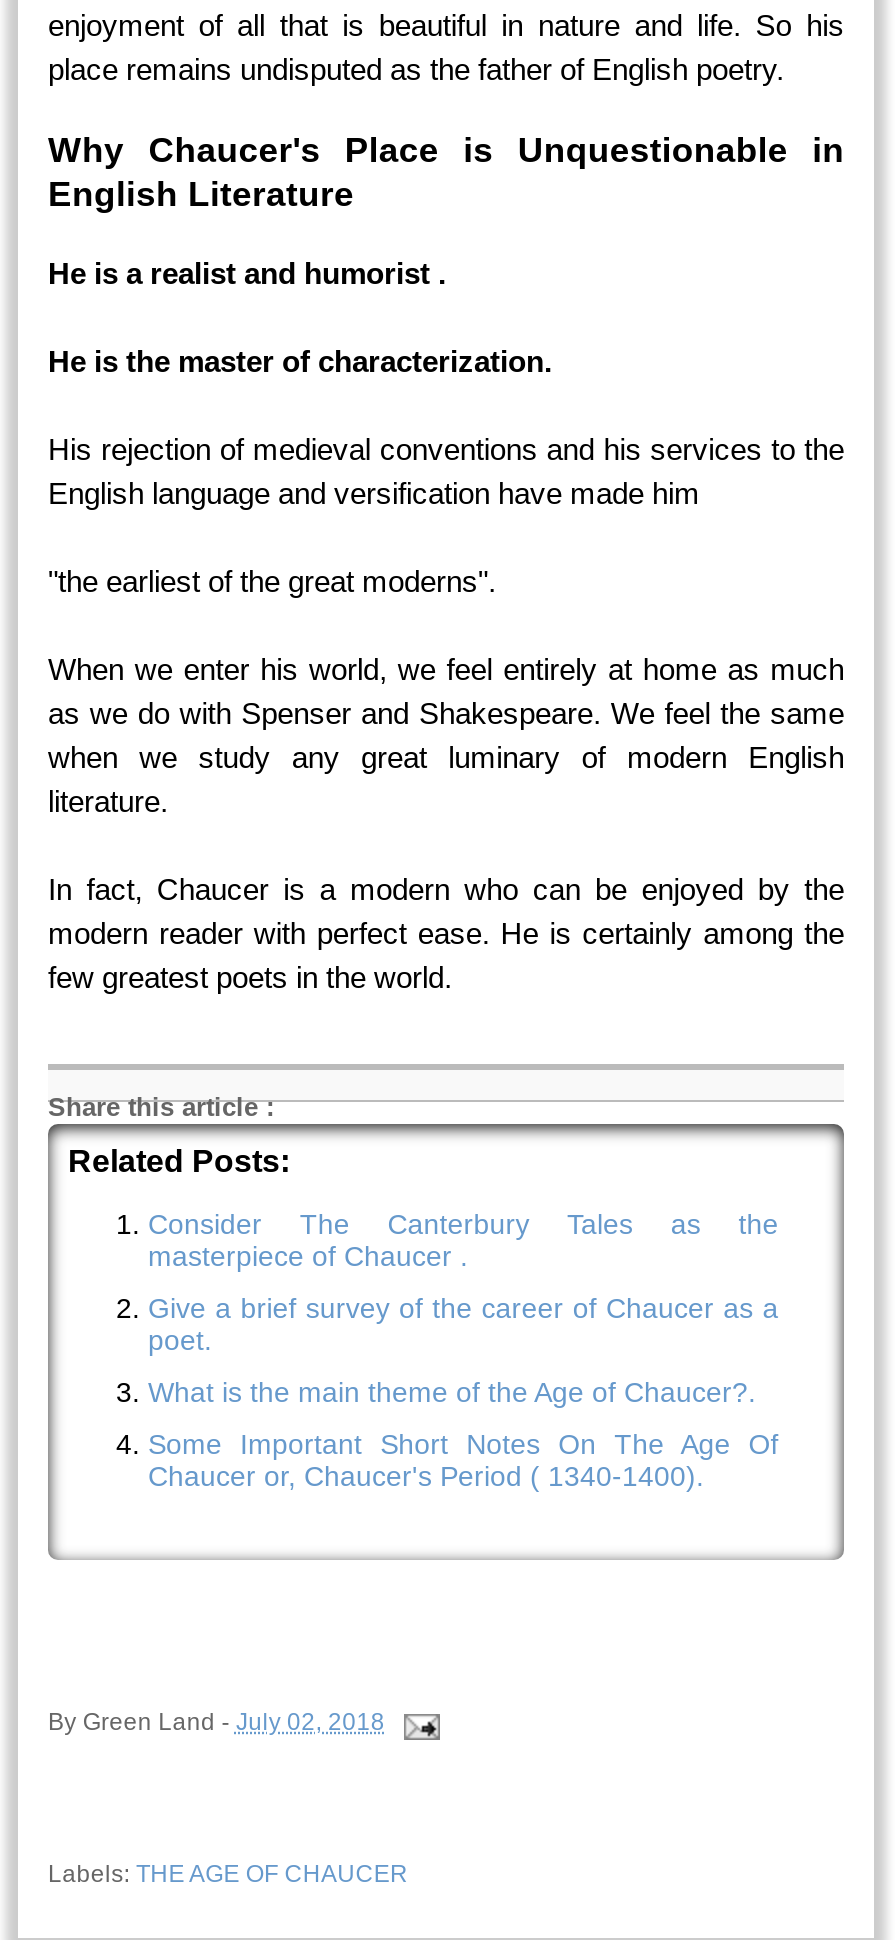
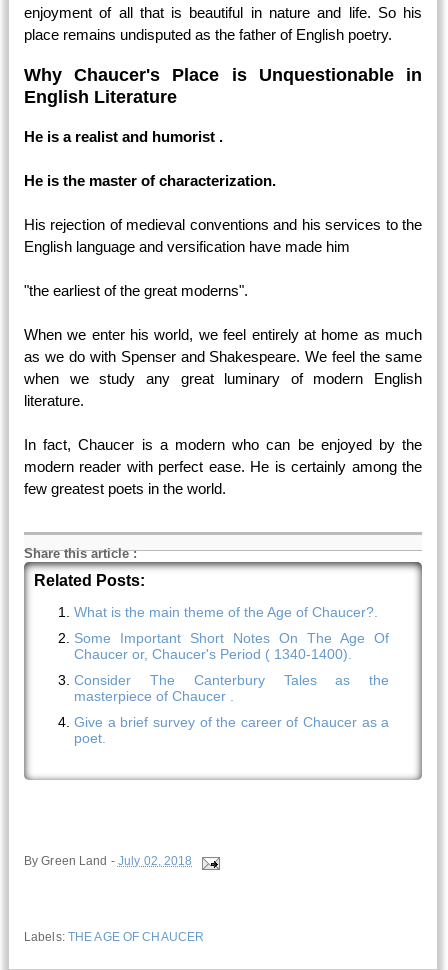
moved down: Consider The Canterbury Tales as the | masterpiece of Chaucer . | Give a brief survey of the career of Chaucer as a | poet.

moved up: What is the main theme of the Age of Chaucer?. | Some Important Short Notes On The Age Of | Chaucer or, Chaucer's Period ( 1340-1400).
